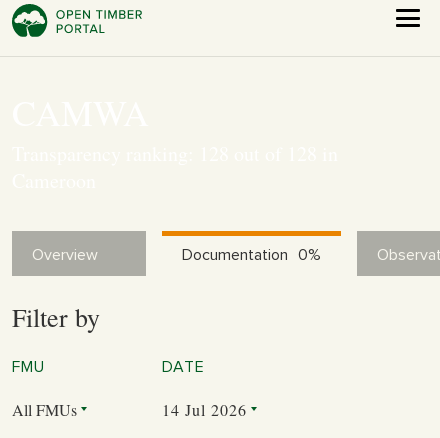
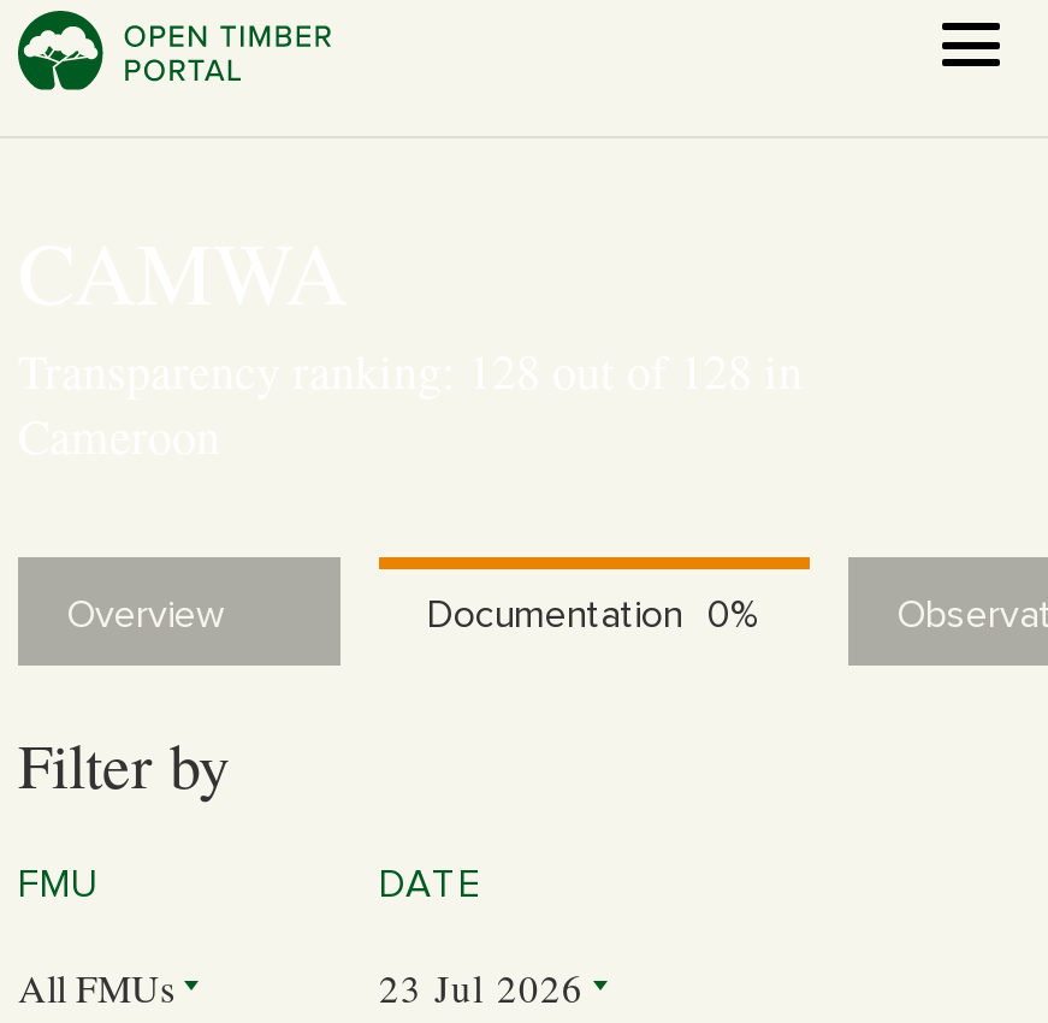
- 14 Jul 2026
+ 23 Jul 2026
